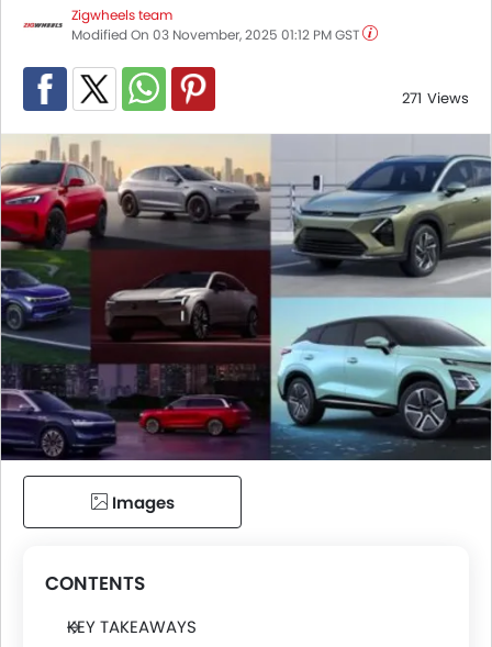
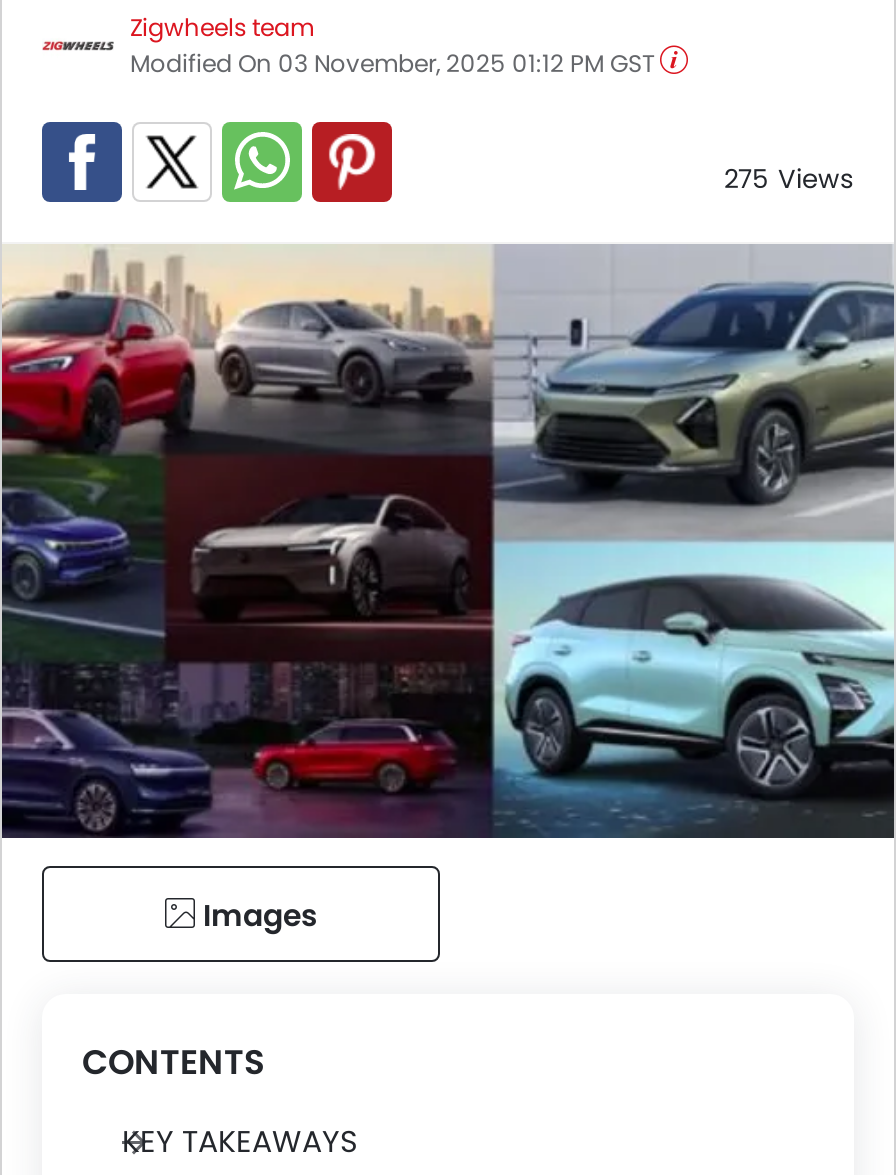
- 271 Views
+ 275 Views
